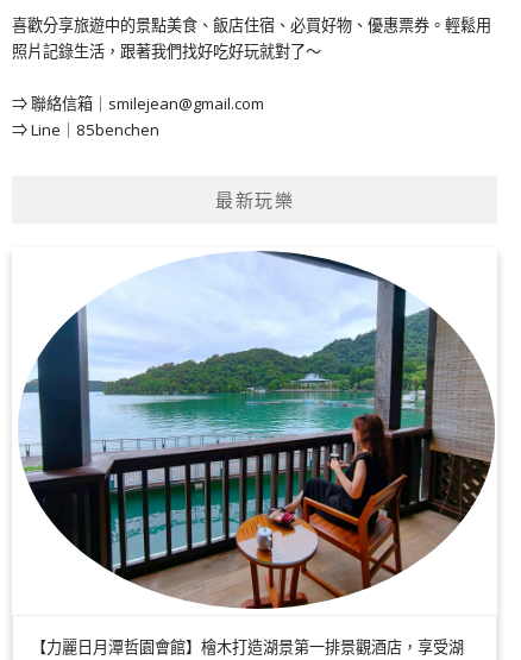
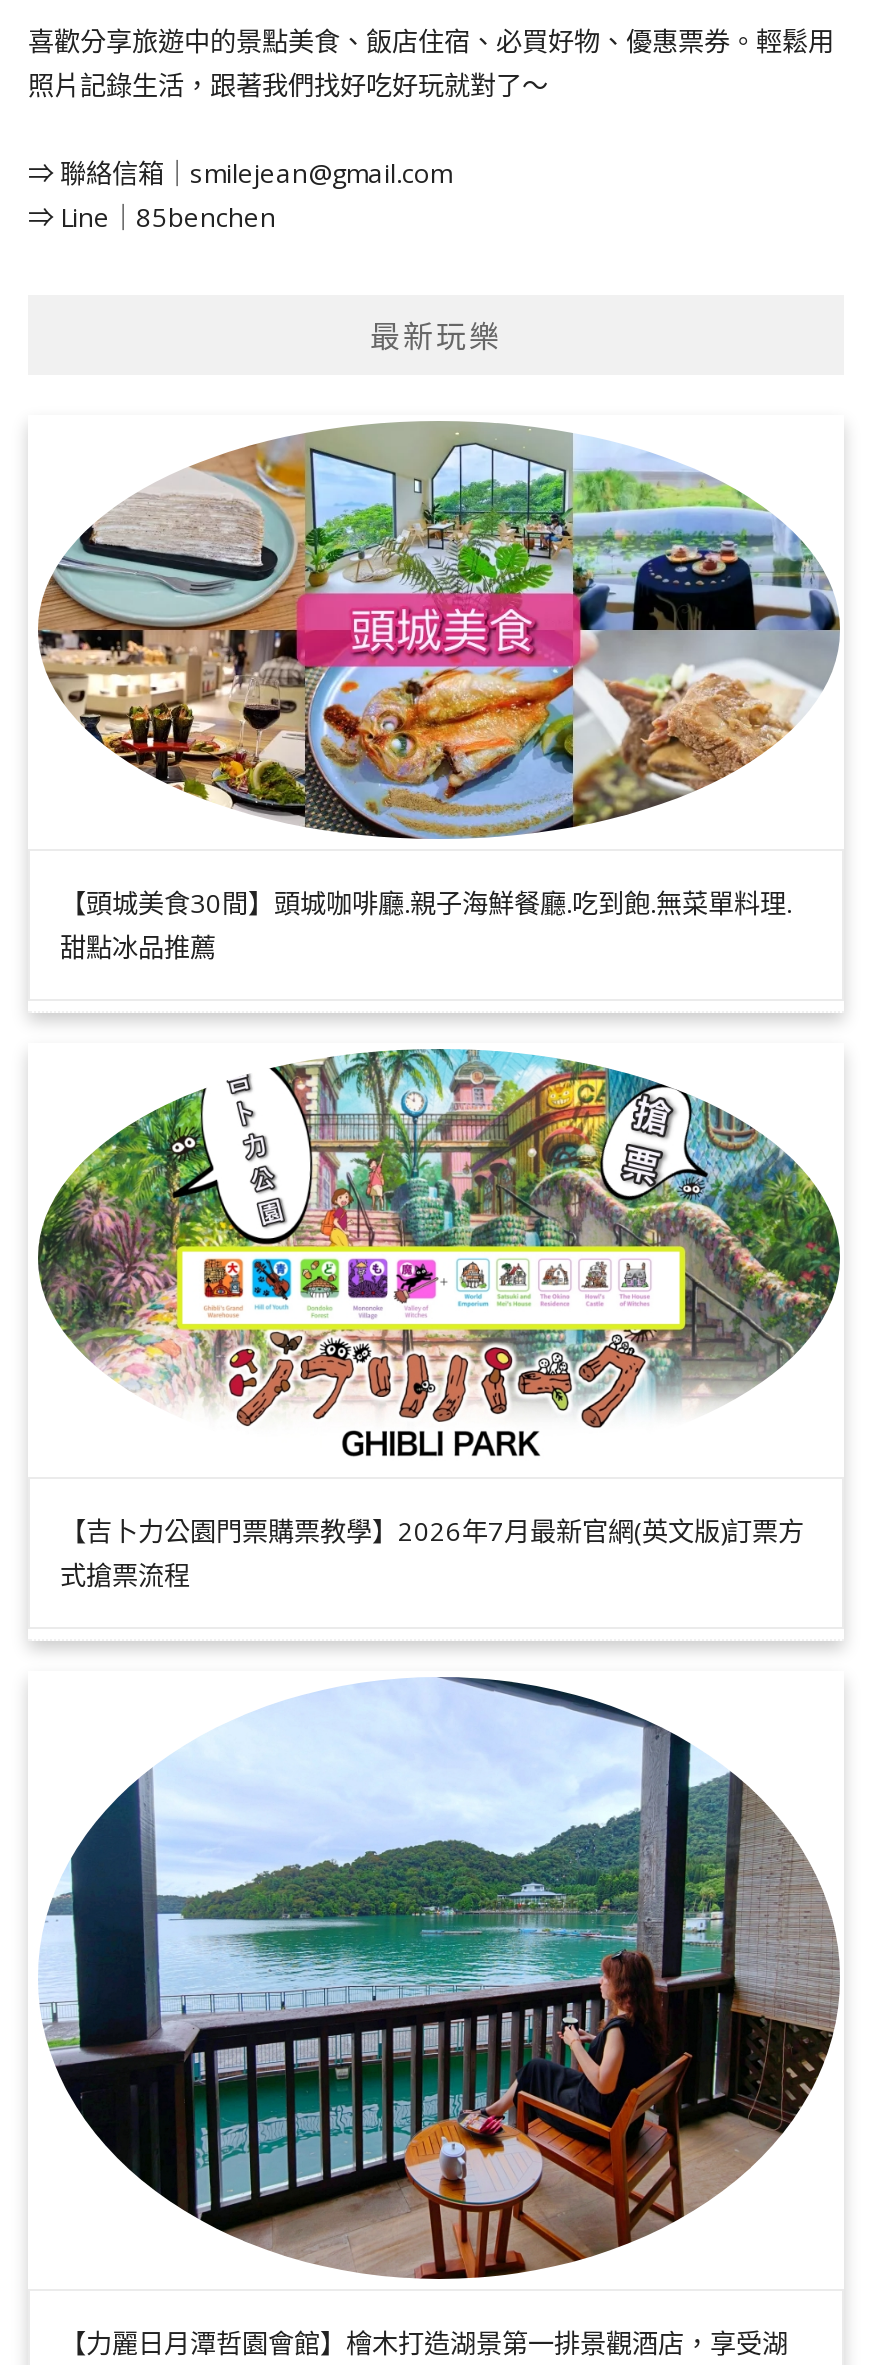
+ [image]
+ 【頭城美食30間】頭城咖啡廳.親子海鮮餐廳.吃到飽.無菜單料理.
+ 甜點冰品推薦

+ [image]
+ 【吉卜力公園門票購票教學】2026年7月最新官網(英文版)訂票方
+ 式搶票流程
